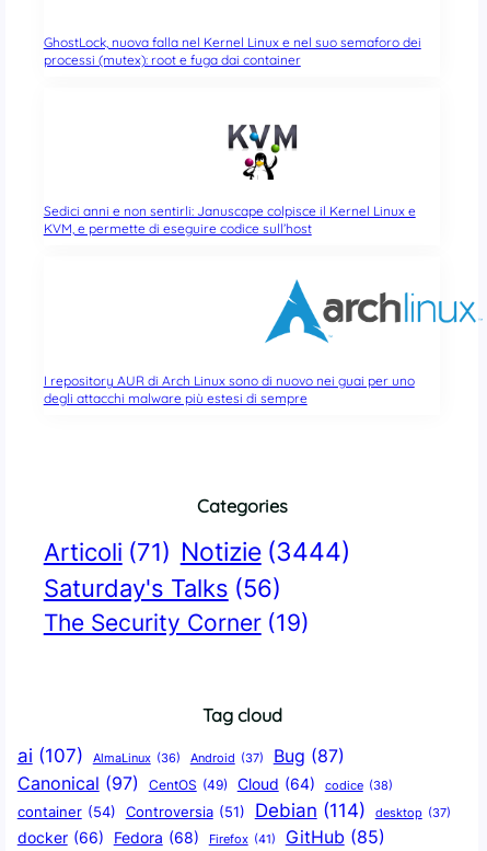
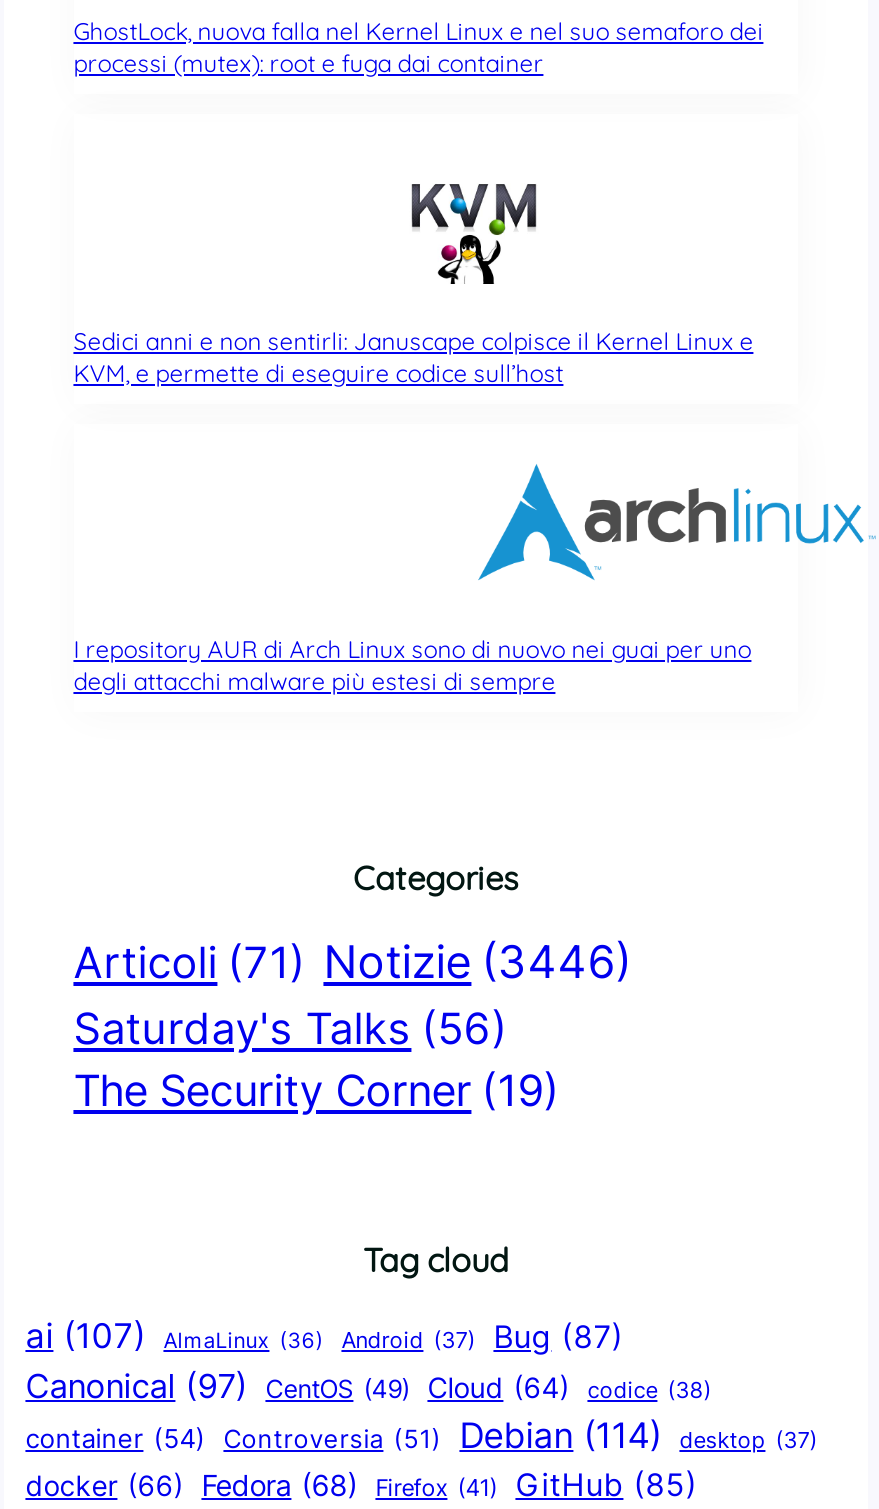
- Articoli (71) Notizie (3444)
+ Articoli (71) Notizie (3446)
